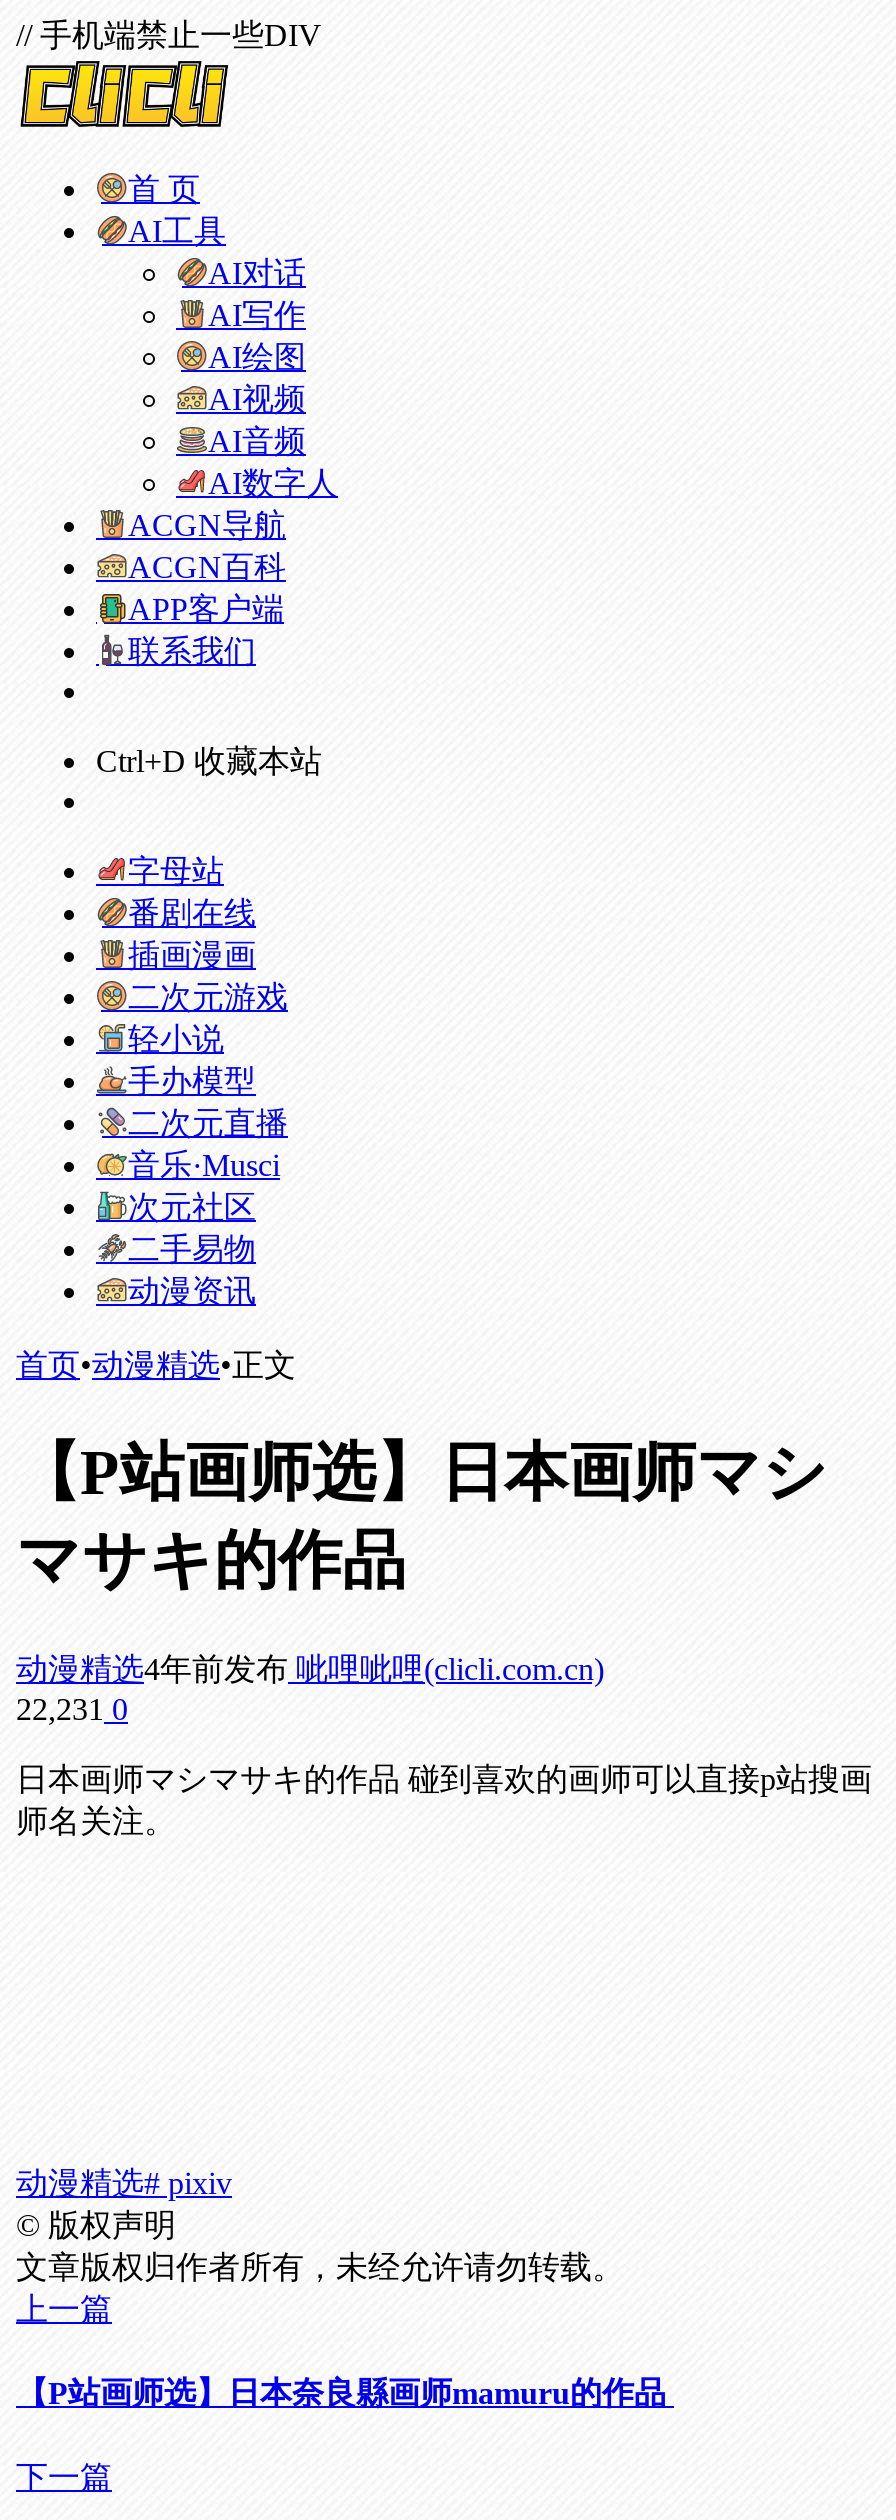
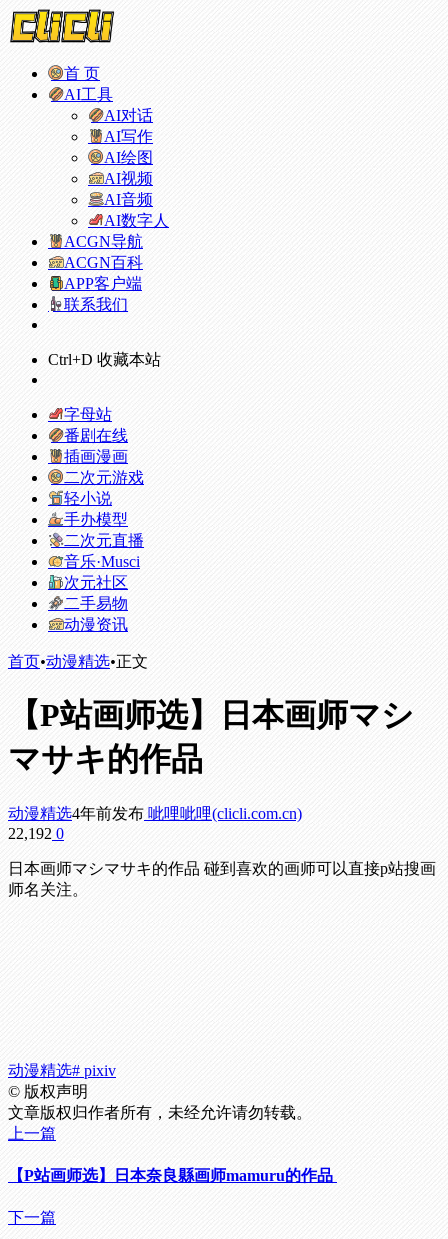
- // 手机端禁止一些DIV

- 22,231 0
+ 22,192 0
